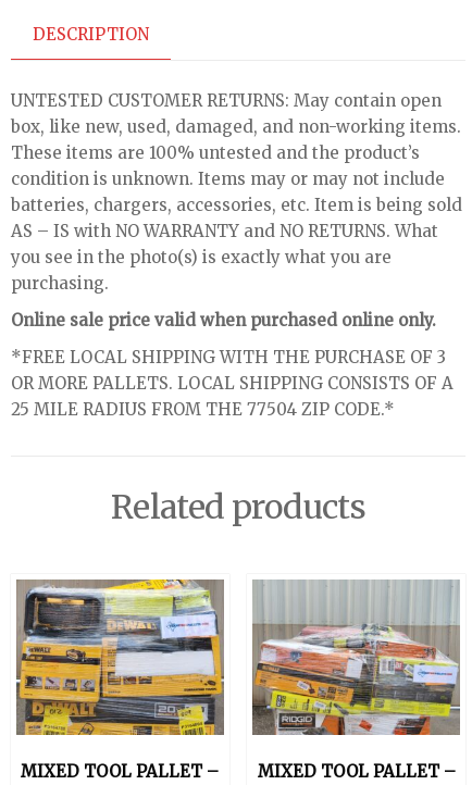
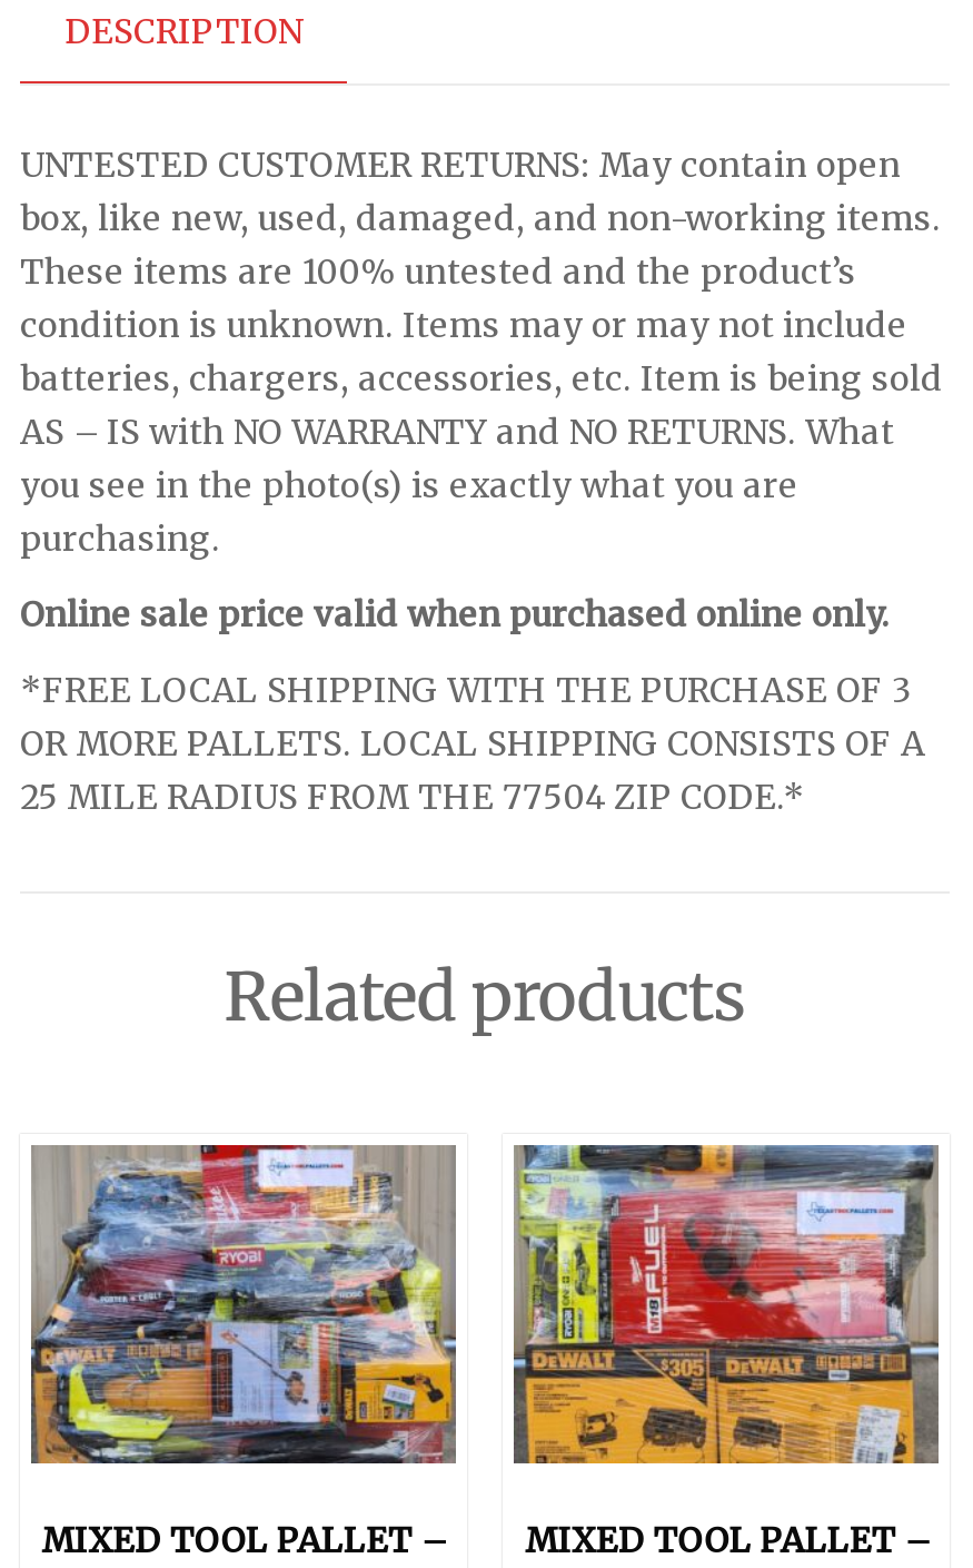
- [image]
+ [image]

- [image]
+ [image]
